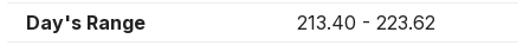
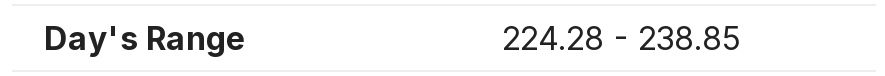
- 213.40 - 223.62
+ 224.28 - 238.85
